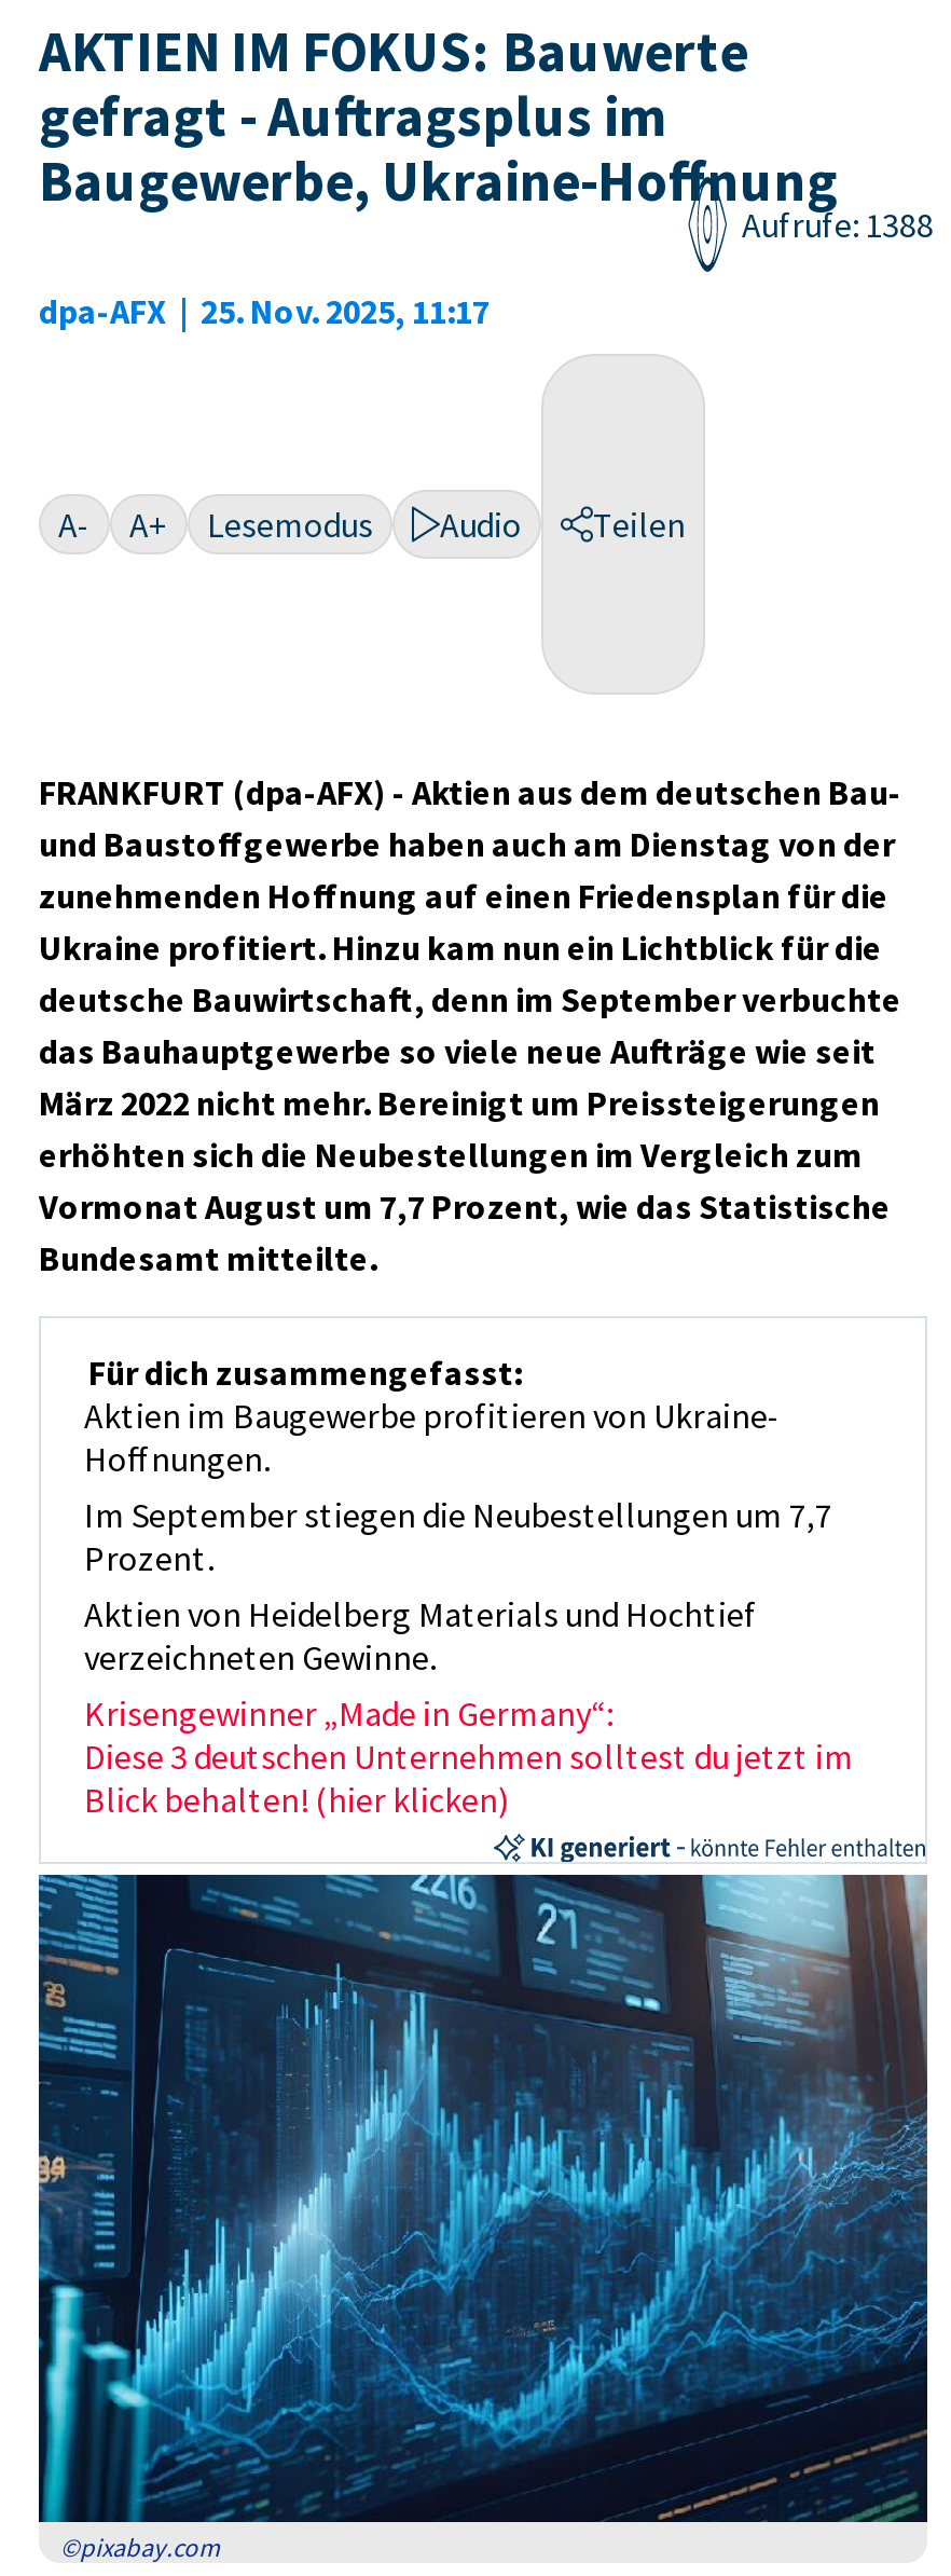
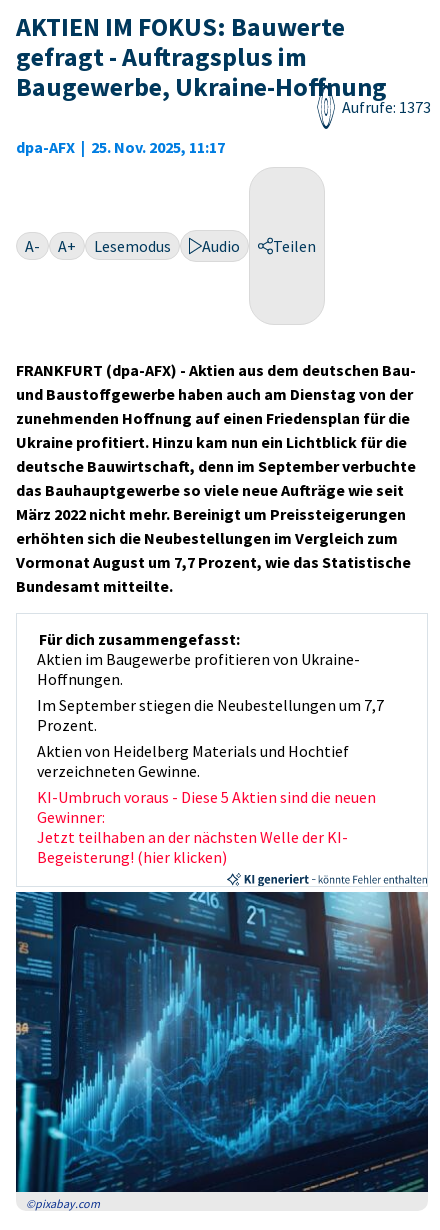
- Aufrufe: 1388
+ Aufrufe: 1373

- Krisengewinner „Made in Germany“:
- Diese 3 deutschen Unternehmen solltest du jetzt im
- Blick behalten! (hier klicken)
+ KI-Umbruch voraus - Diese 5 Aktien sind die neuen
+ Gewinner:
+ Jetzt teilhaben an der nächsten Welle der KI-
+ Begeisterung! (hier klicken)
